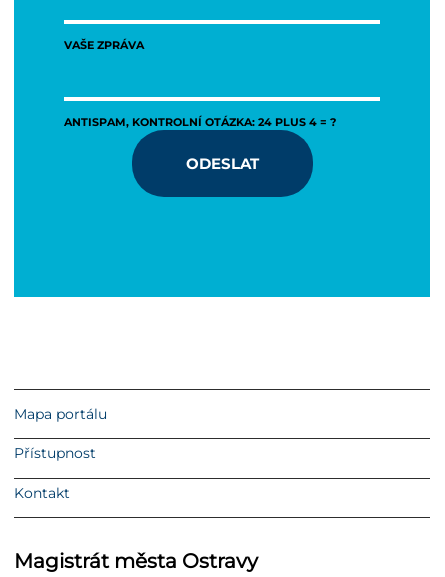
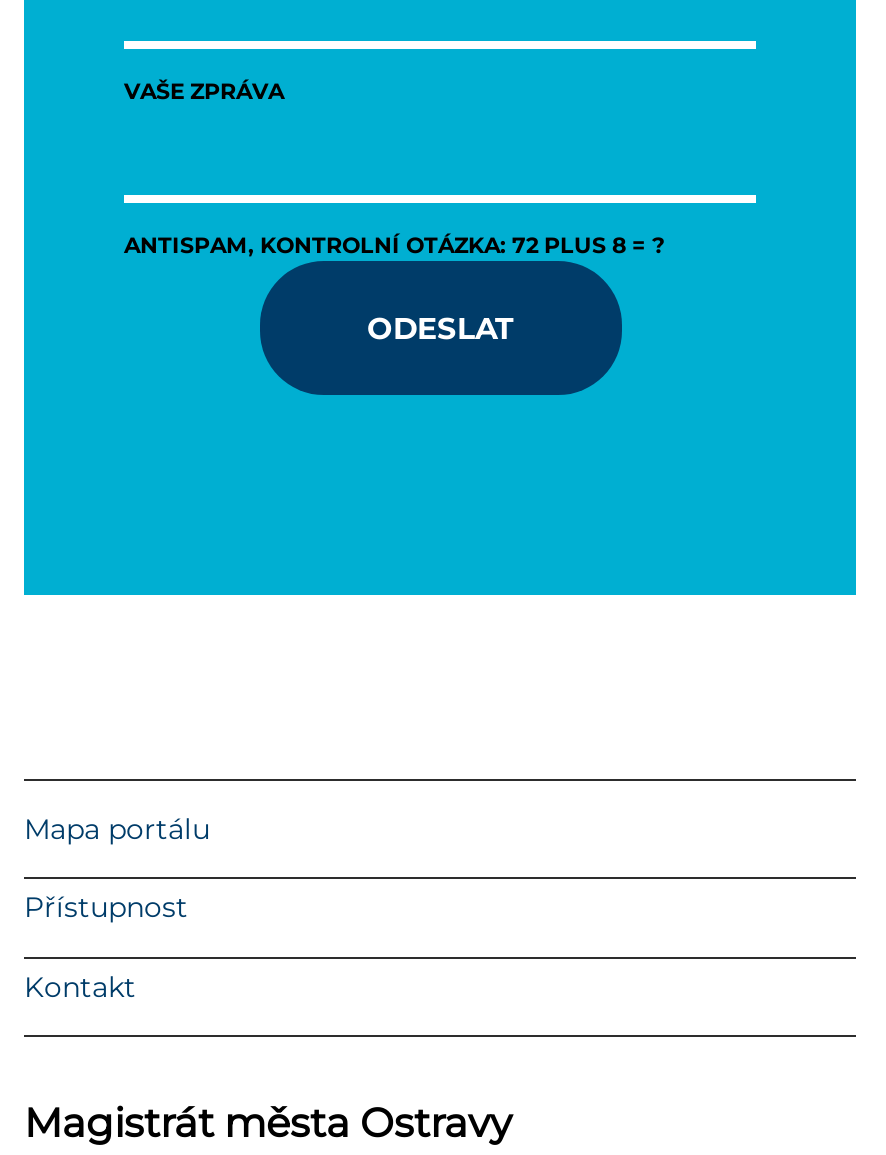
- ANTISPAM, KONTROLNÍ OTÁZKA: 24 PLUS 4 = ?
+ ANTISPAM, KONTROLNÍ OTÁZKA: 72 PLUS 8 = ?
